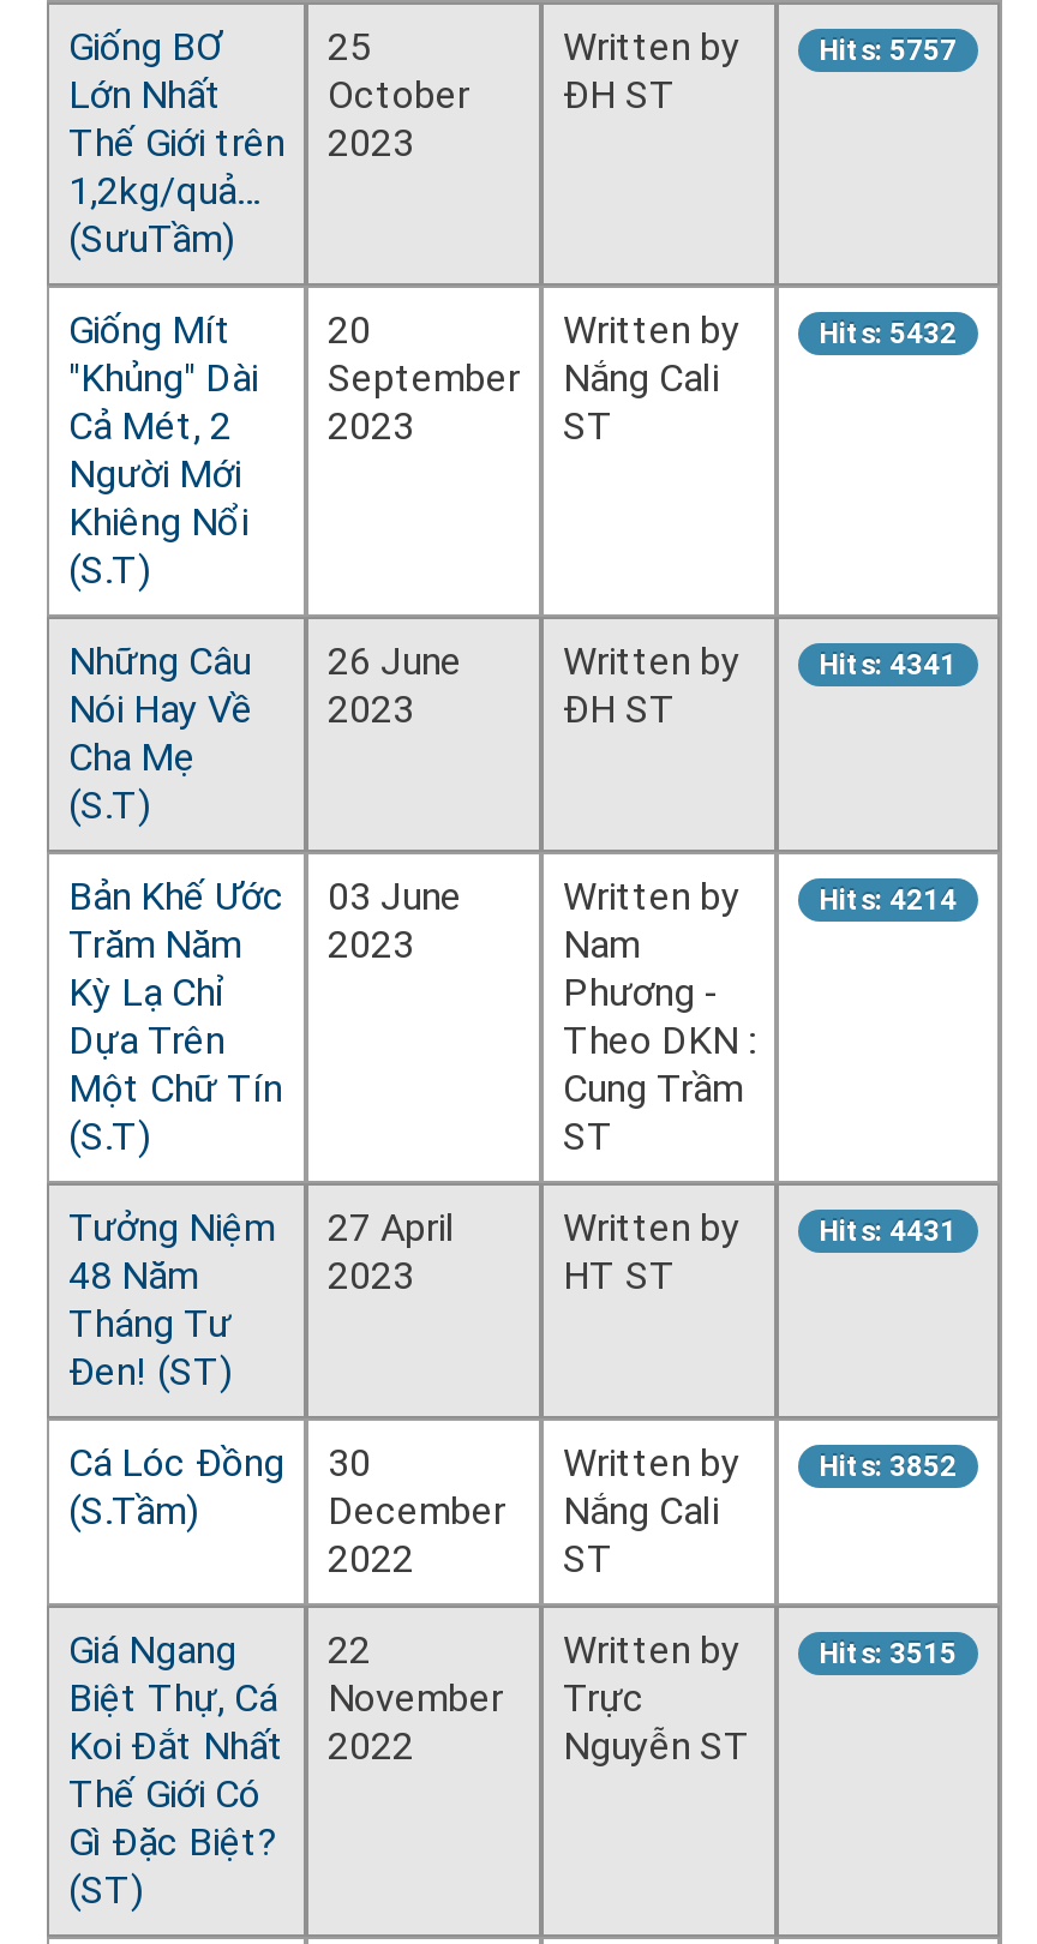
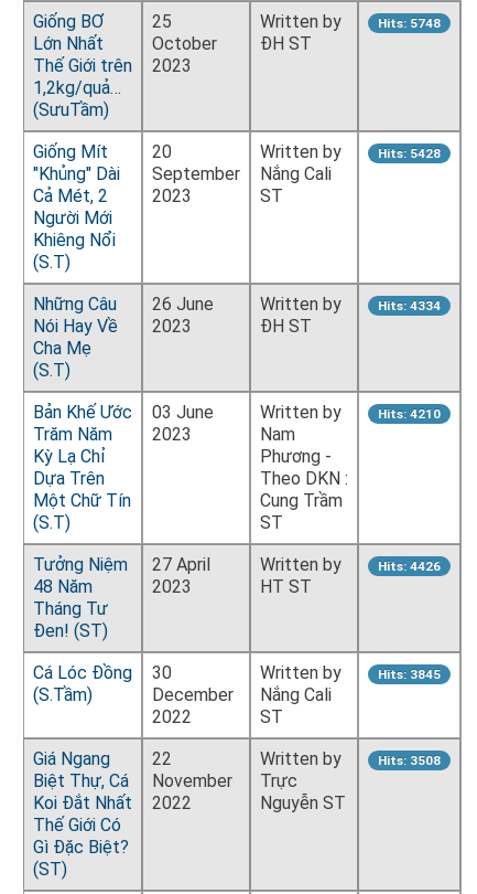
- Hits: 5757
+ Hits: 5748

- Hits: 5432
+ Hits: 5428

- Hits: 4341
+ Hits: 4334

- Hits: 4214
+ Hits: 4210

- Hits: 4431
+ Hits: 4426

- Hits: 3852
+ Hits: 3845

- Hits: 3515
+ Hits: 3508
